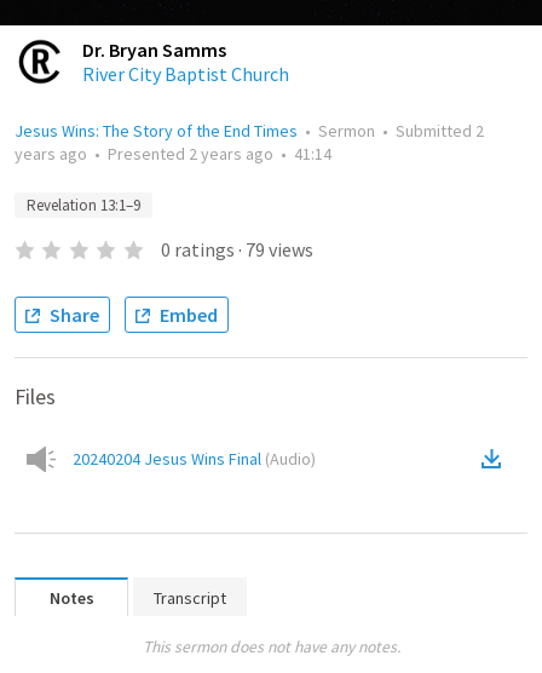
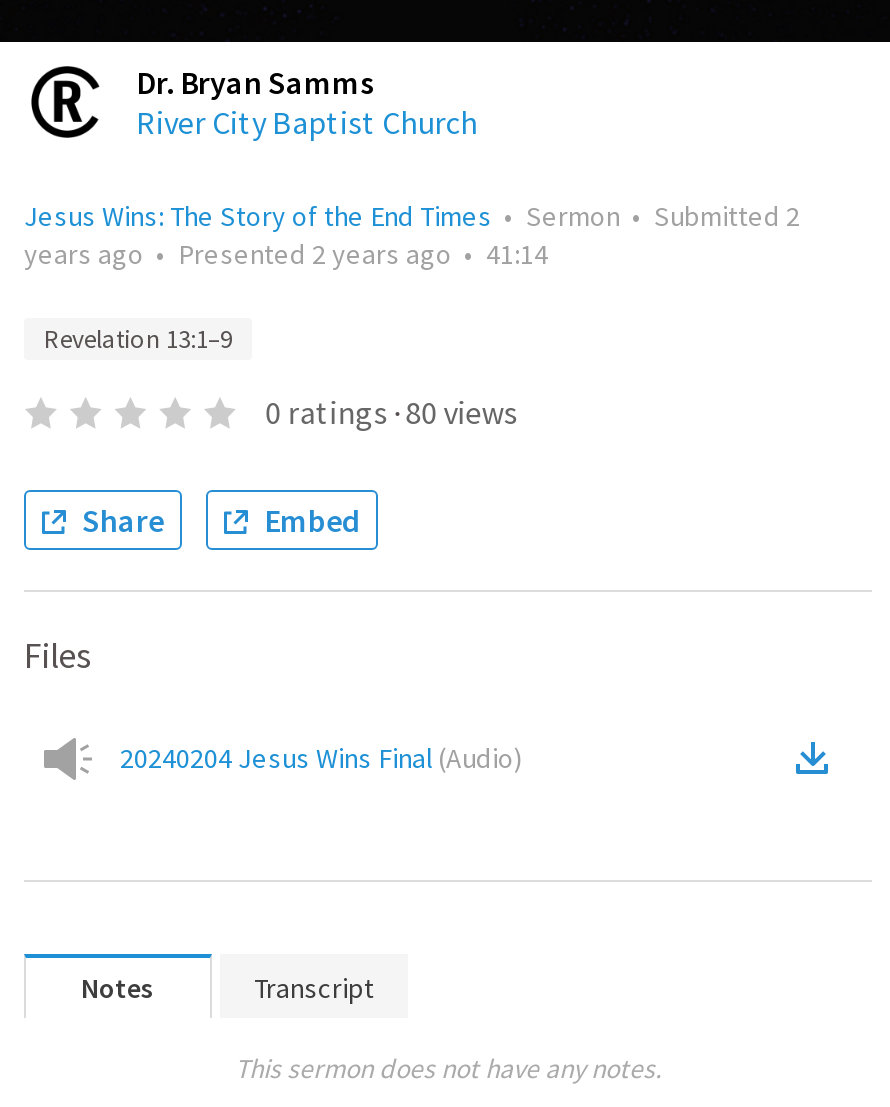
- 0 ratings · 79 views
+ 0 ratings · 80 views
